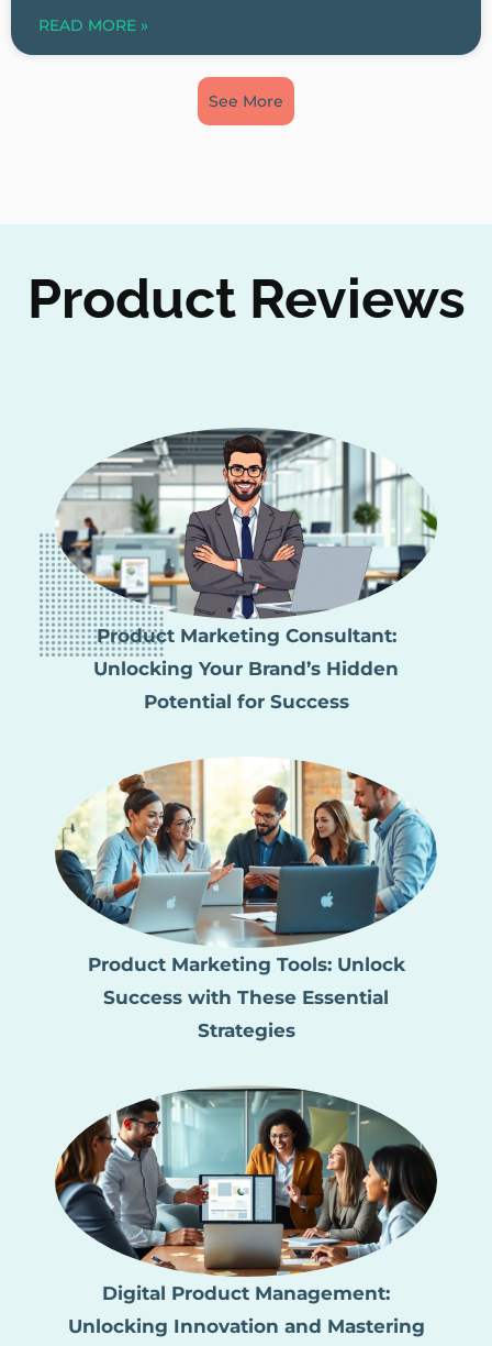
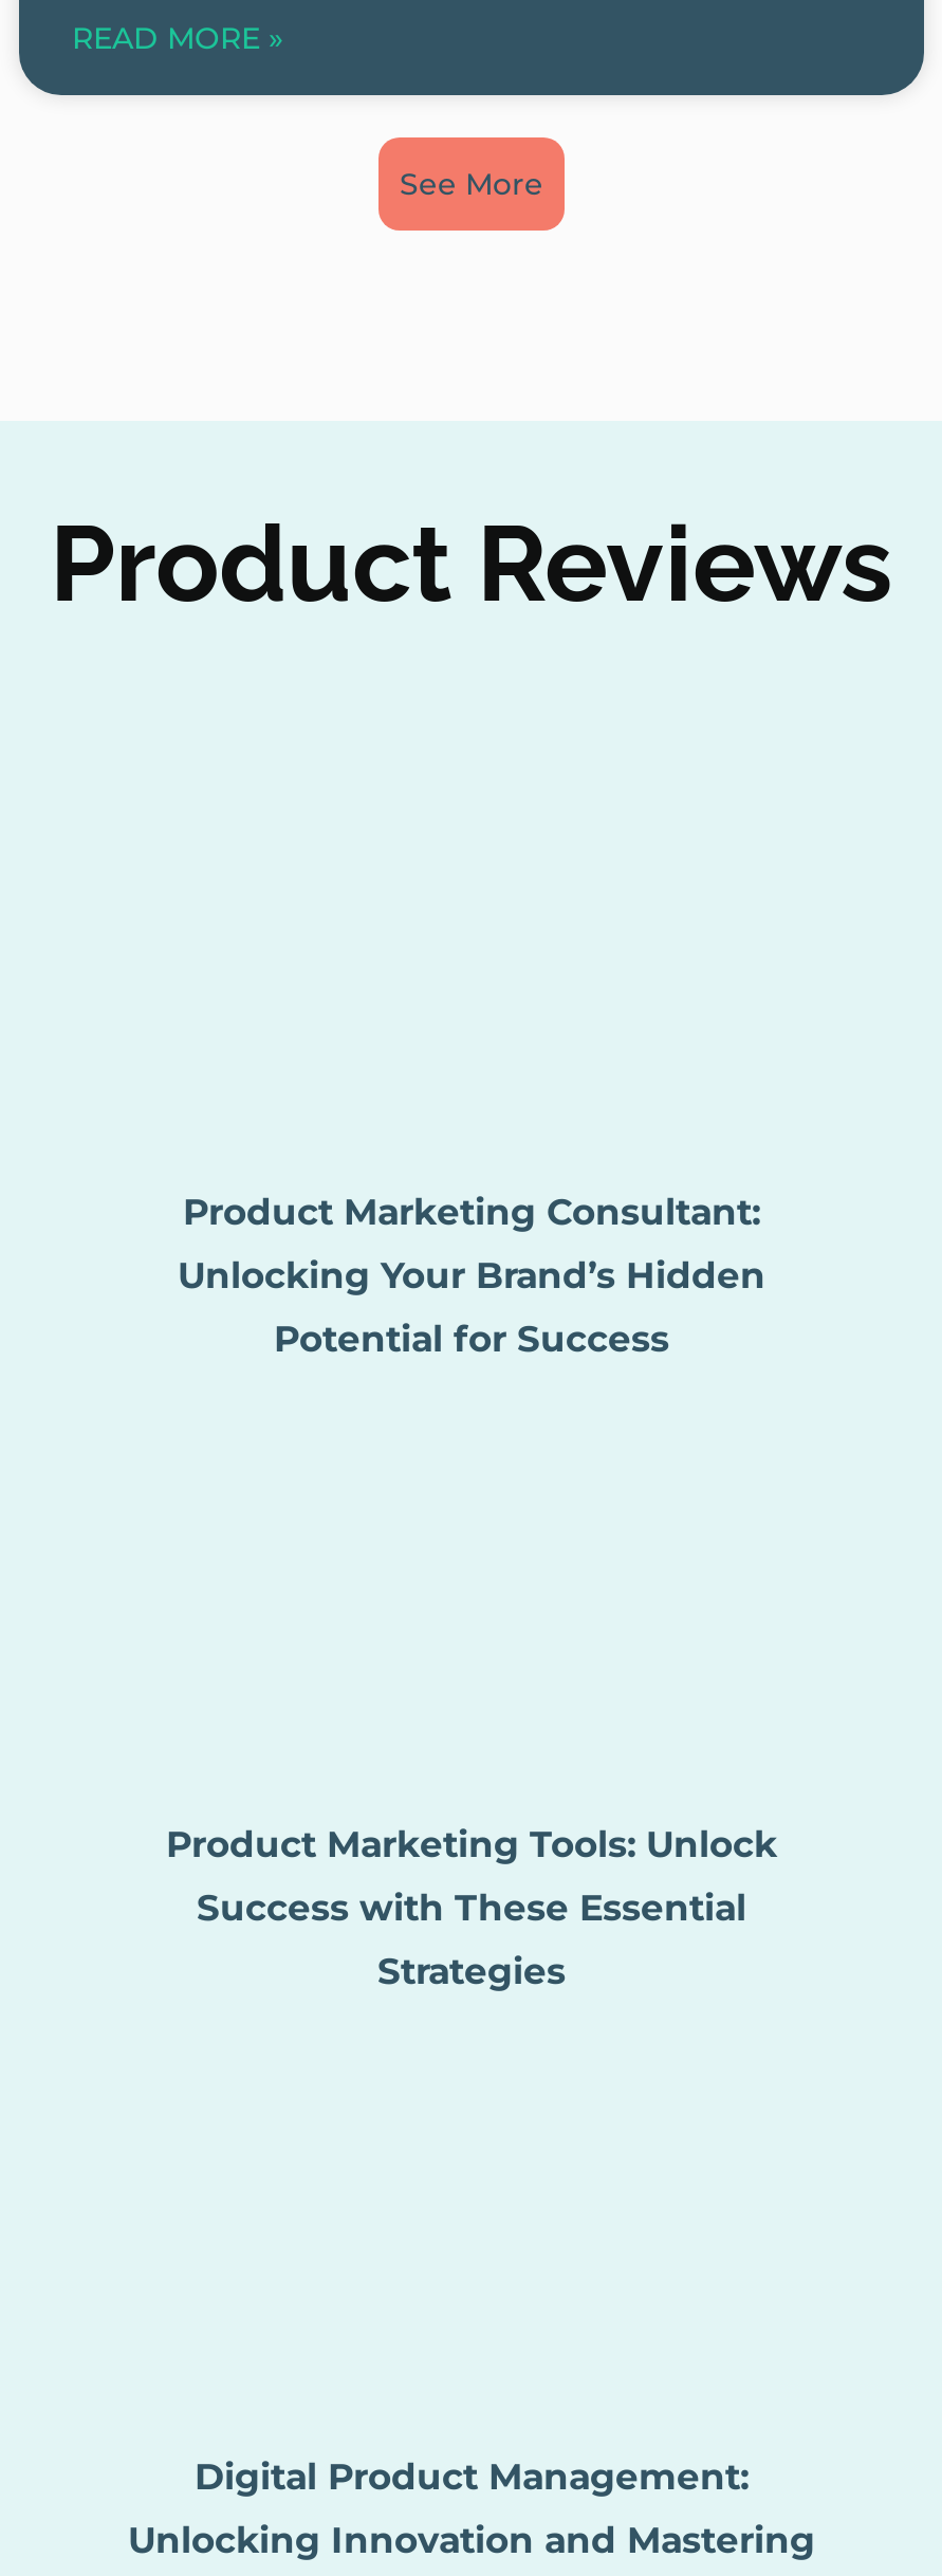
- [image]

- [image]

- [image]
